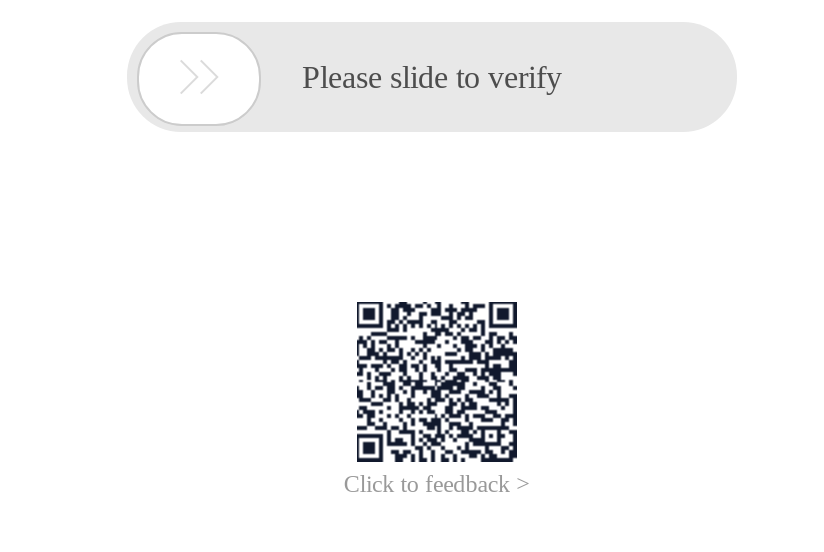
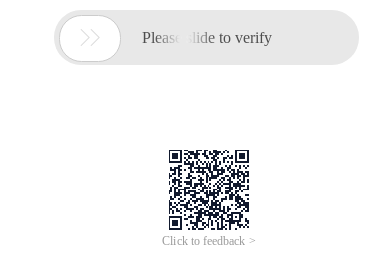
- [image]
+ [image]
